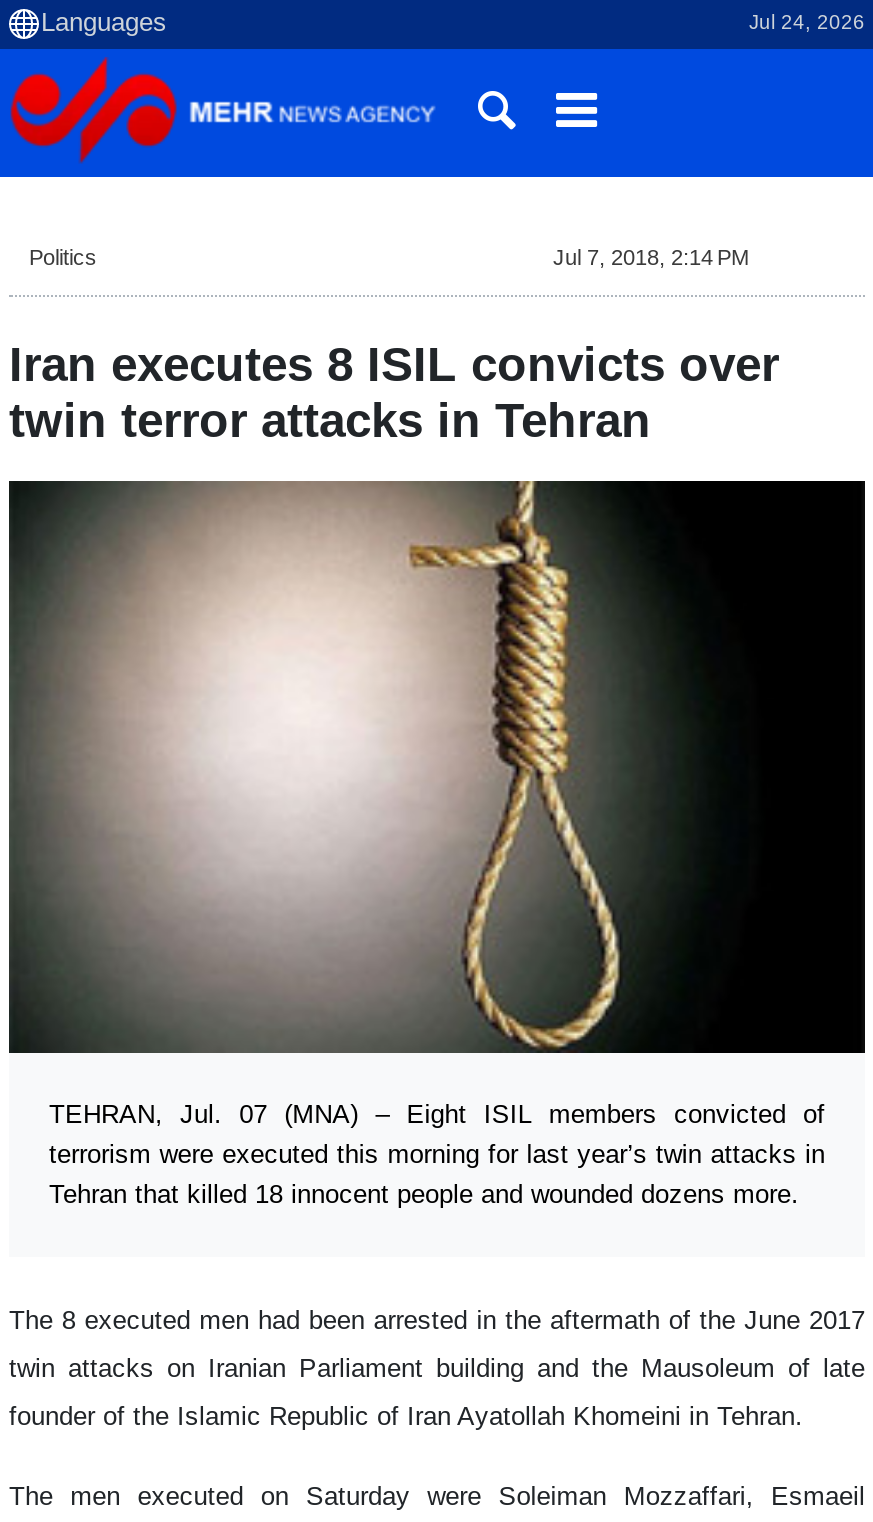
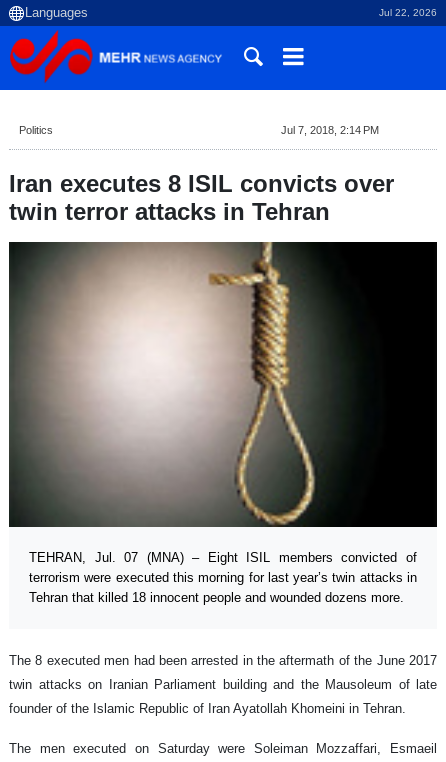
- Jul 24, 2026
+ Jul 22, 2026
